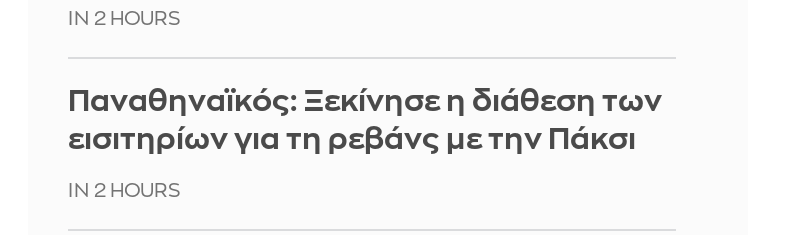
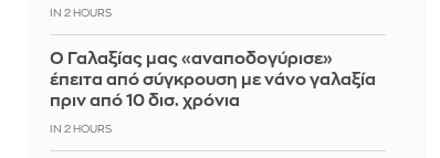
- Παναθηναϊκός: Ξεκίνησε η διάθεση των
- εισιτηρίων για τη ρεβάνς με την Πάκσι
+ Ο Γαλαξίας μας «αναποδογύρισε»
+ έπειτα από σύγκρουση με νάνο γαλαξία
+ πριν από 10 δισ. χρόνια
